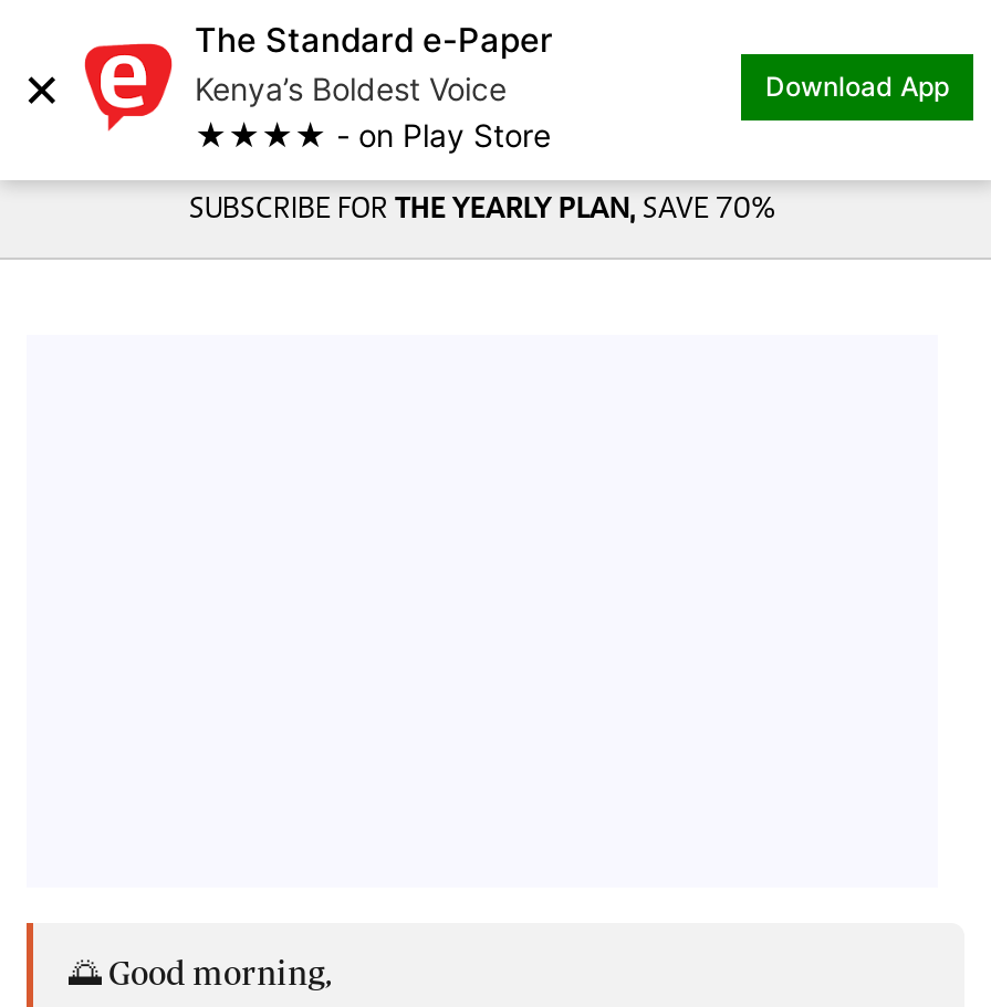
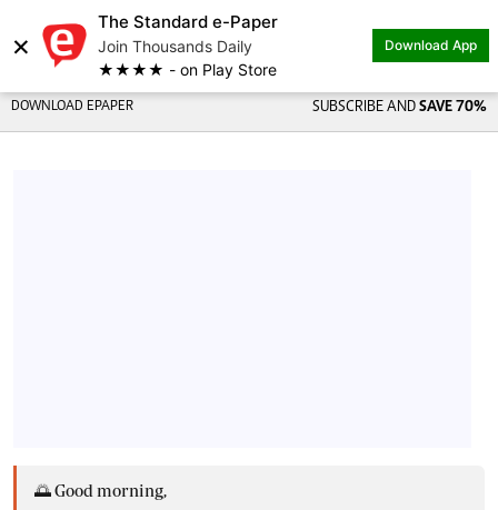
- Kenya’s Boldest Voice
+ Join Thousands Daily

- SUBSCRIBE FOR THE YEARLY PLAN, SAVE 70%
+ DOWNLOAD EPAPER
+ SUBSCRIBE AND SAVE 70%
